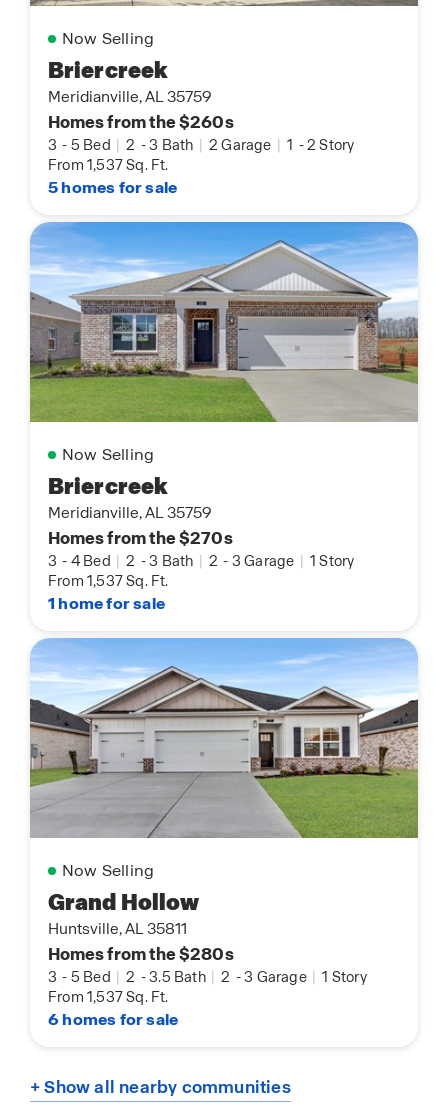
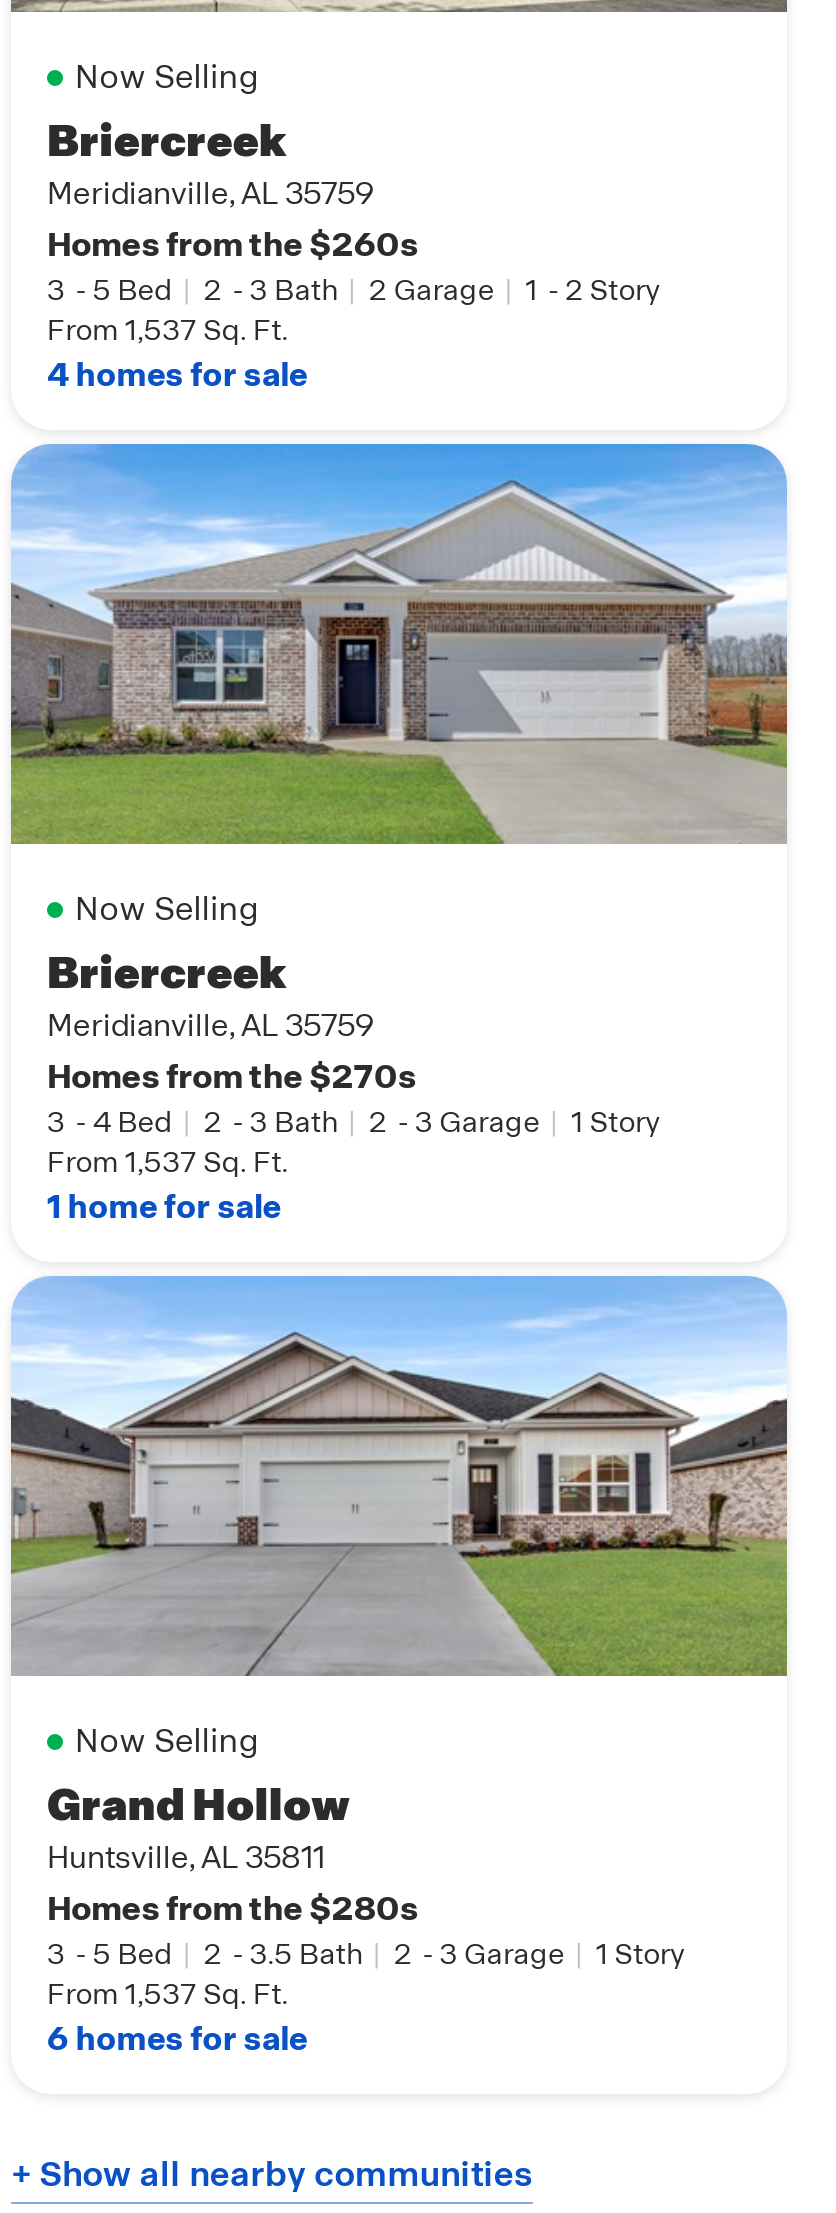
- 5 homes for sale
+ 4 homes for sale
